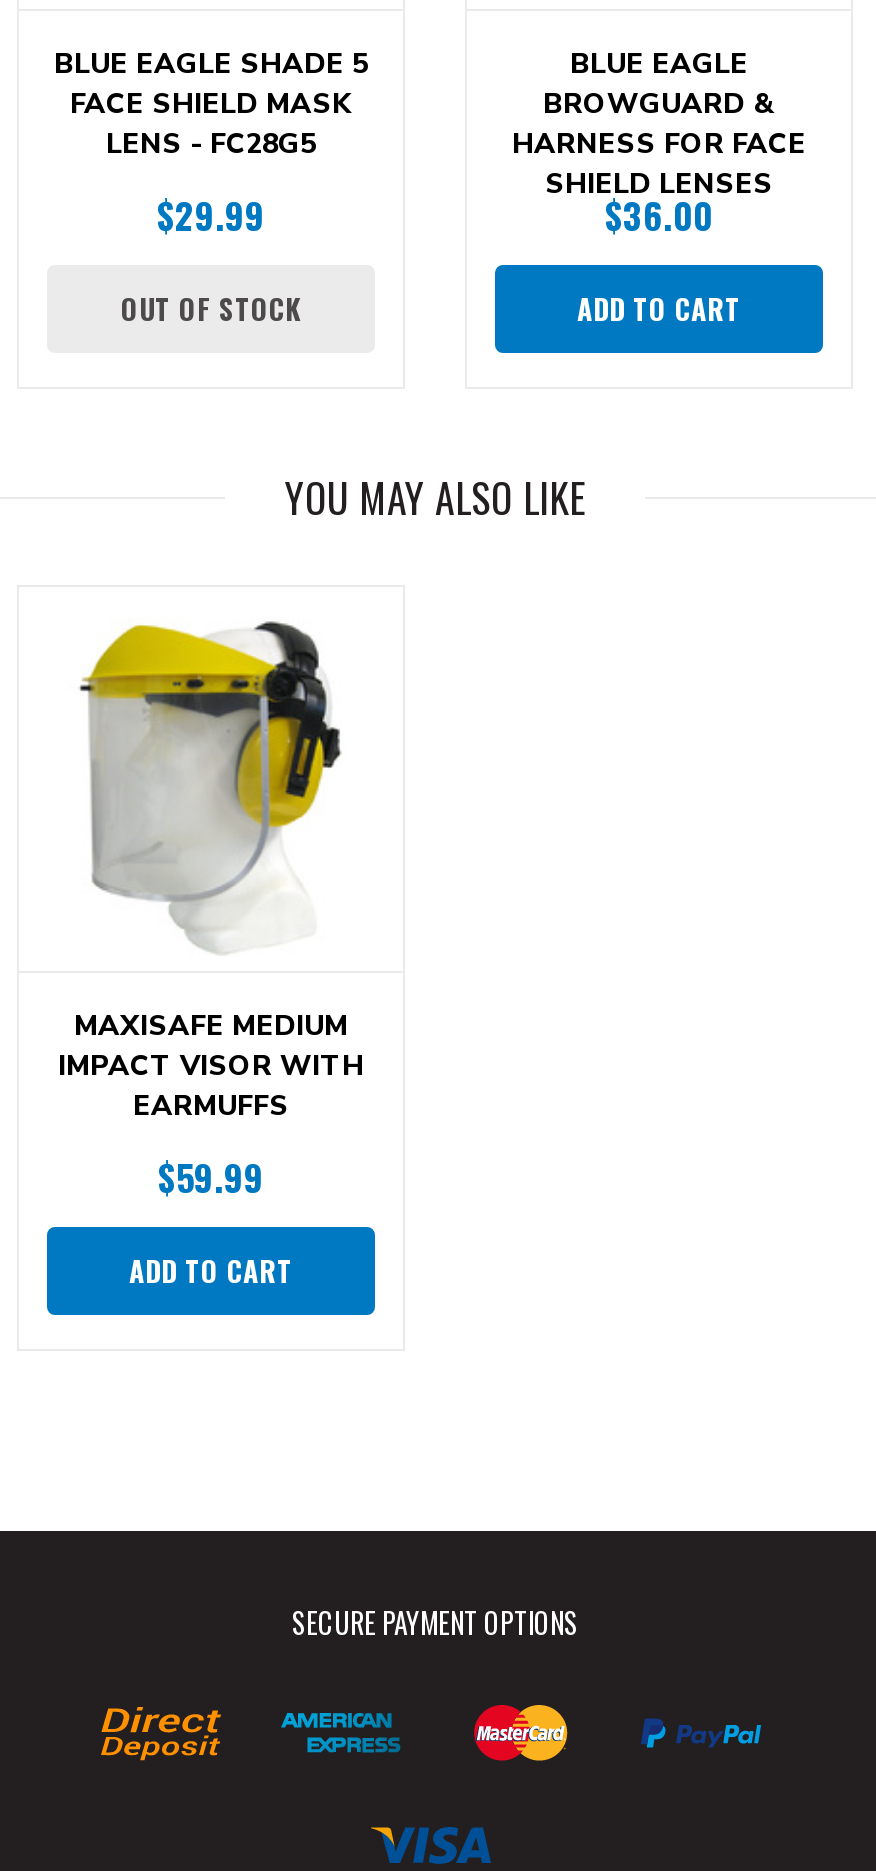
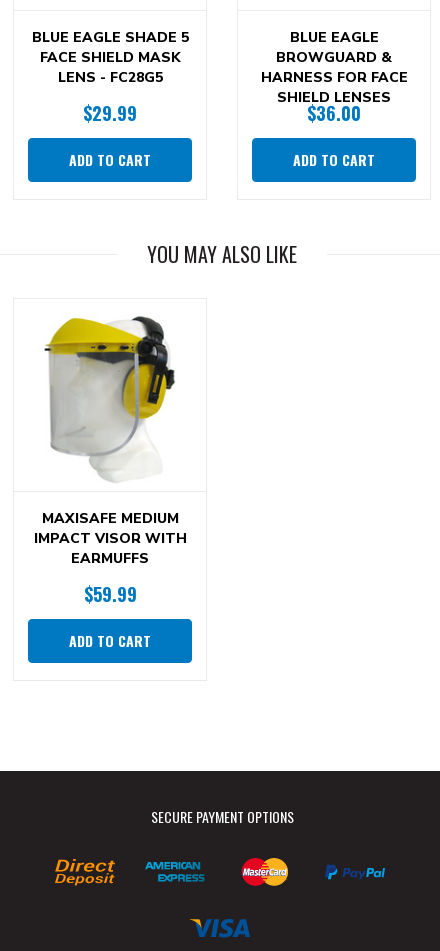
- OUT OF STOCK
+ ADD TO CART
